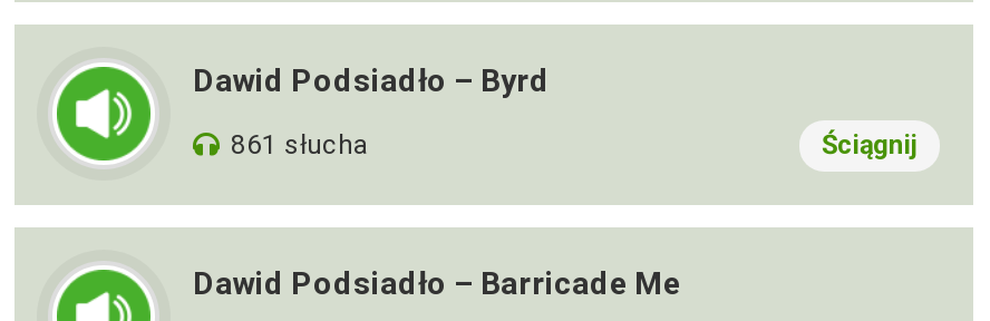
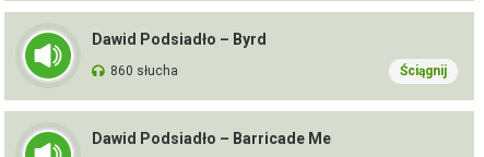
- 861 słucha
+ 860 słucha
